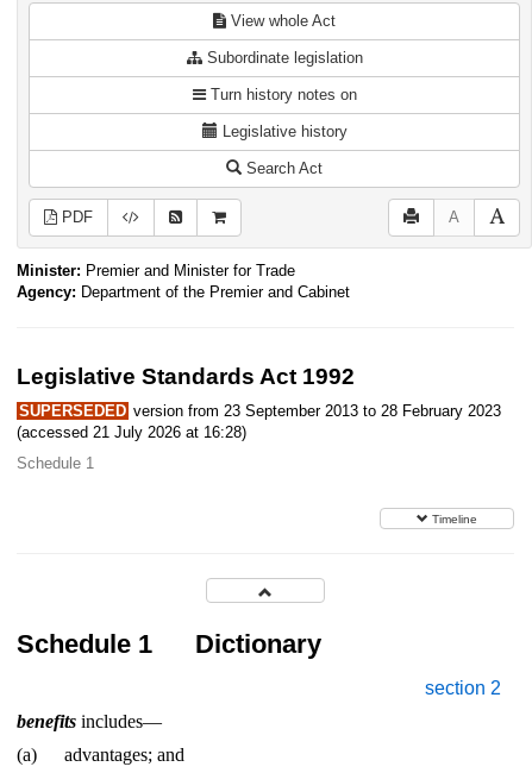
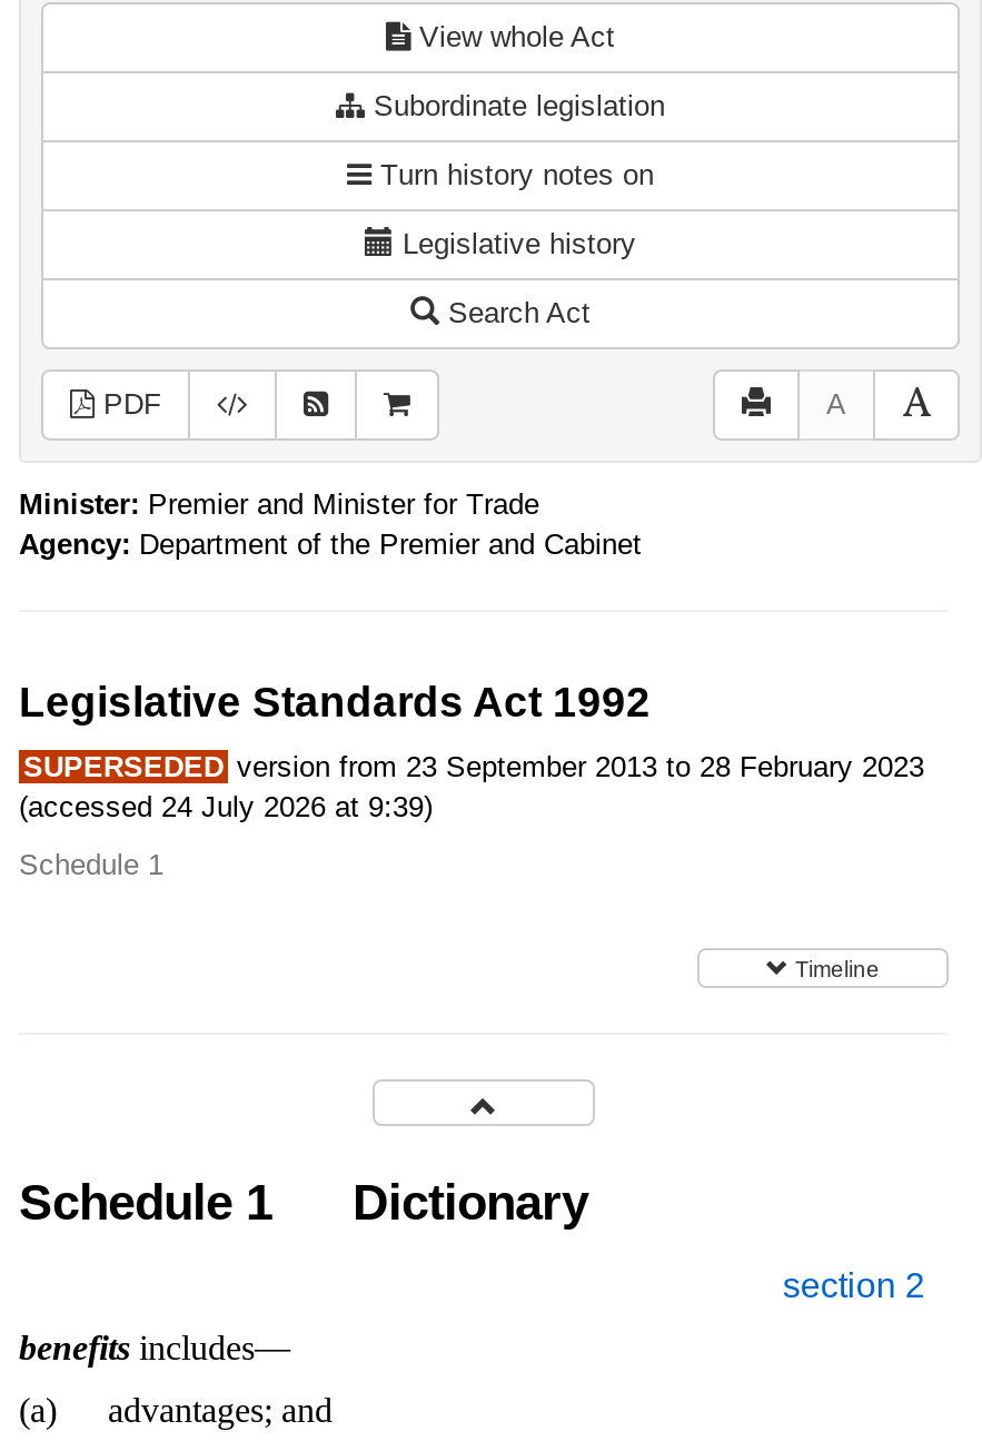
- (accessed 21 July 2026 at 16:28)
+ (accessed 24 July 2026 at 9:39)
